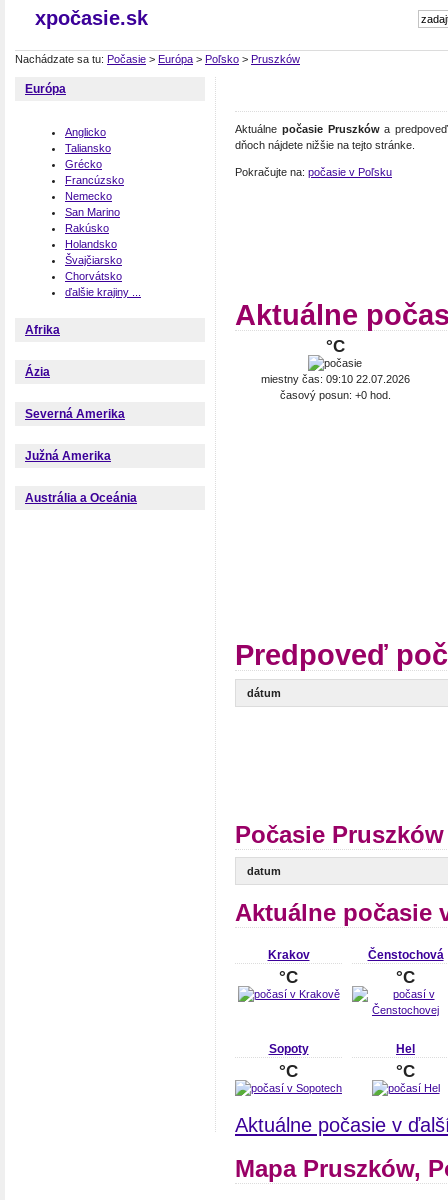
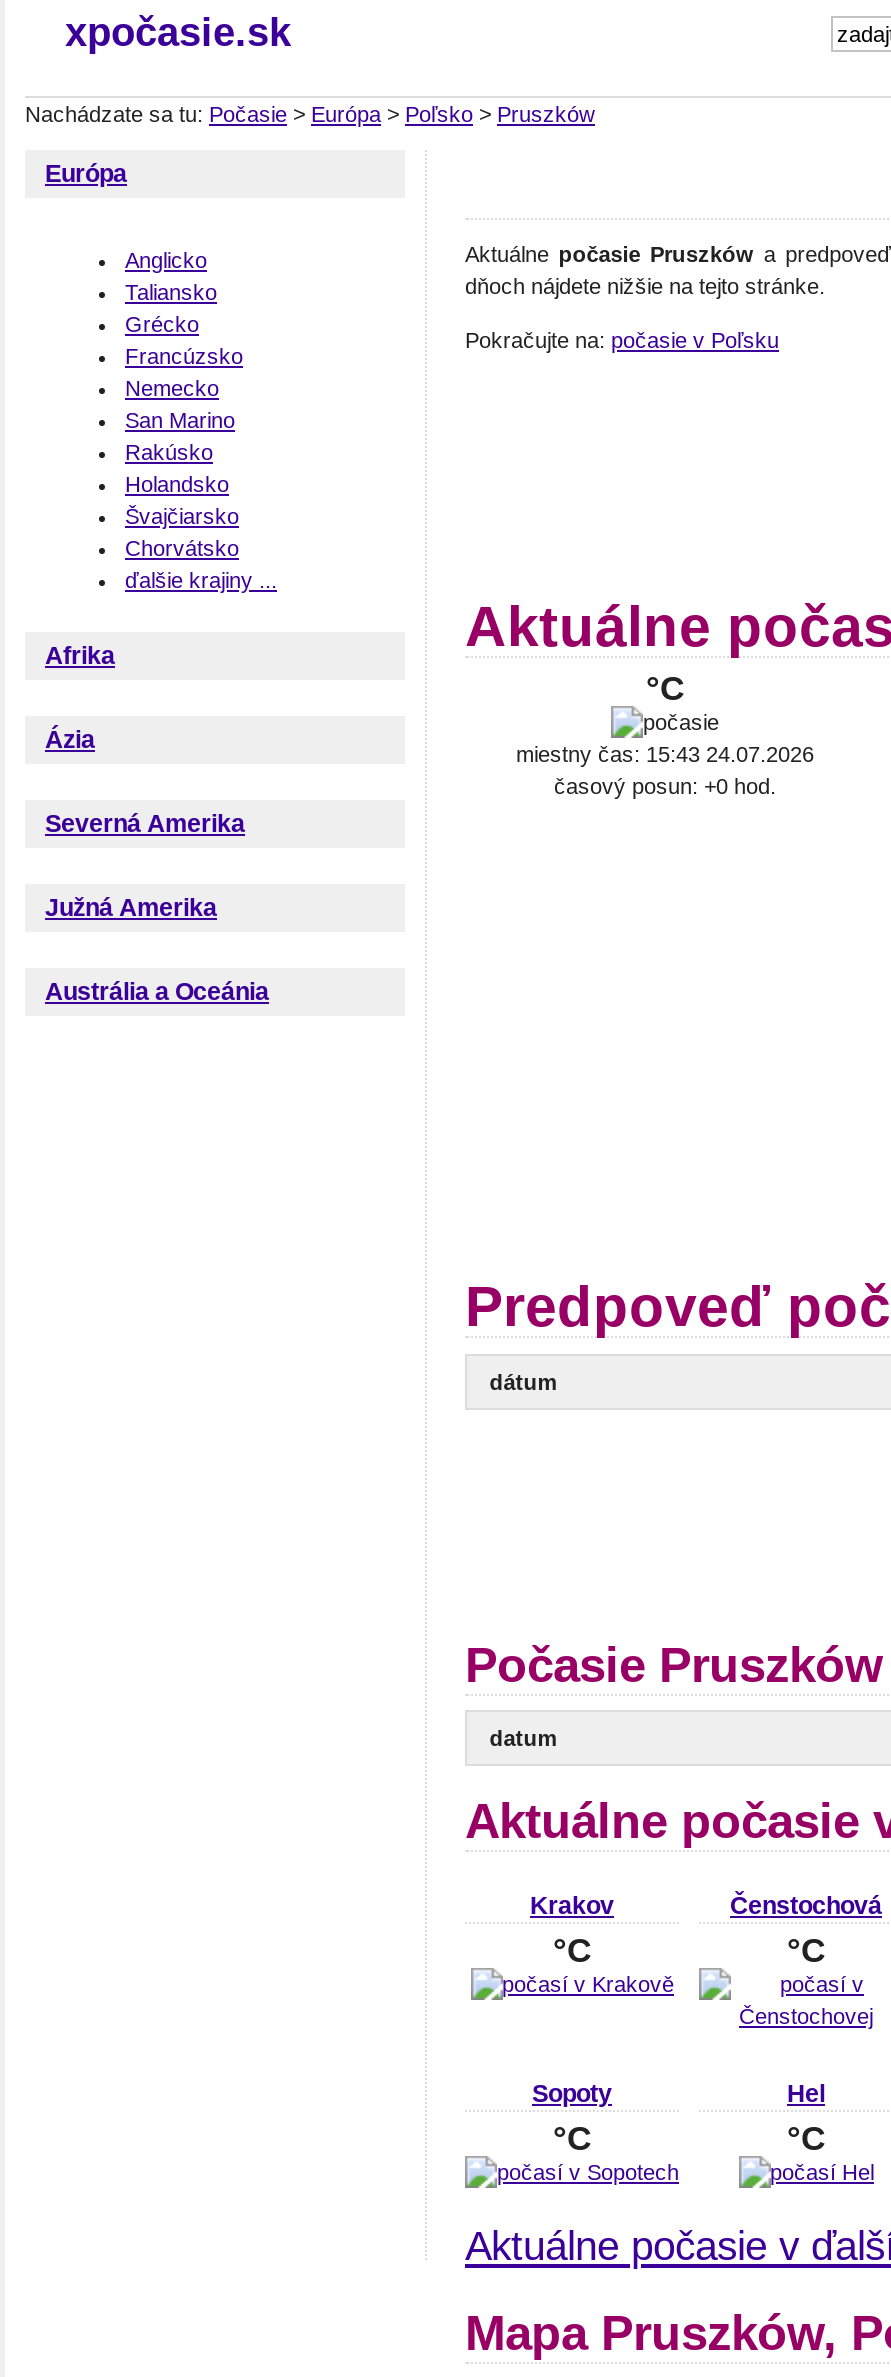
- miestny čas: 09:10 22.07.2026
+ miestny čas: 15:43 24.07.2026
